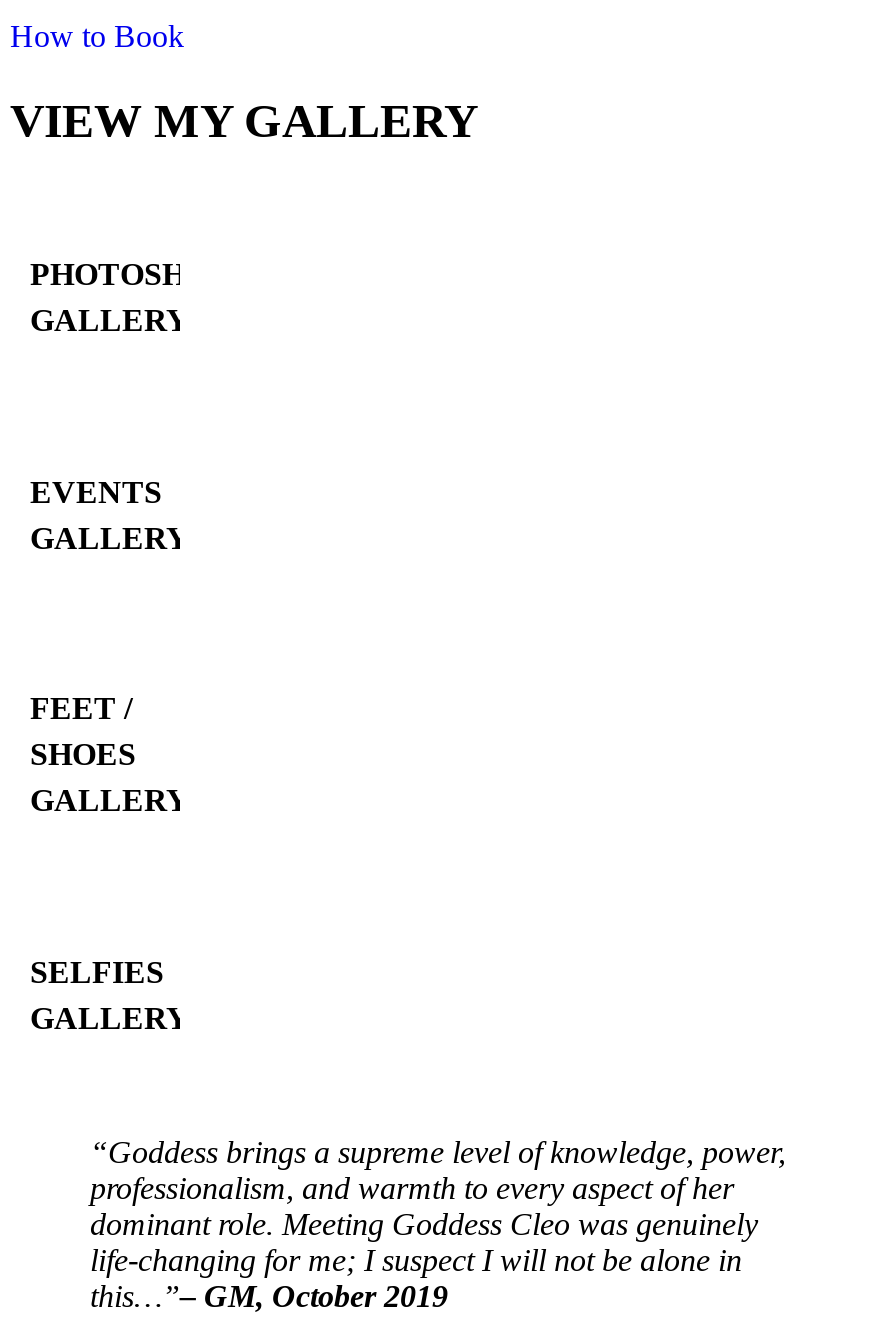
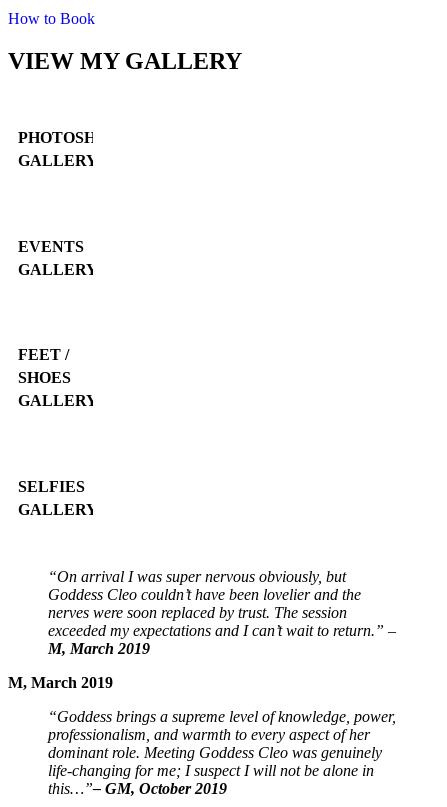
+ “On arrival I was super nervous obviously, but
+ Goddess Cleo couldn’t have been lovelier and the
+ nerves were soon replaced by trust. The session
+ exceeded my expectations and I can’t wait to return.” –
+ M, March 2019
+ M, March 2019
